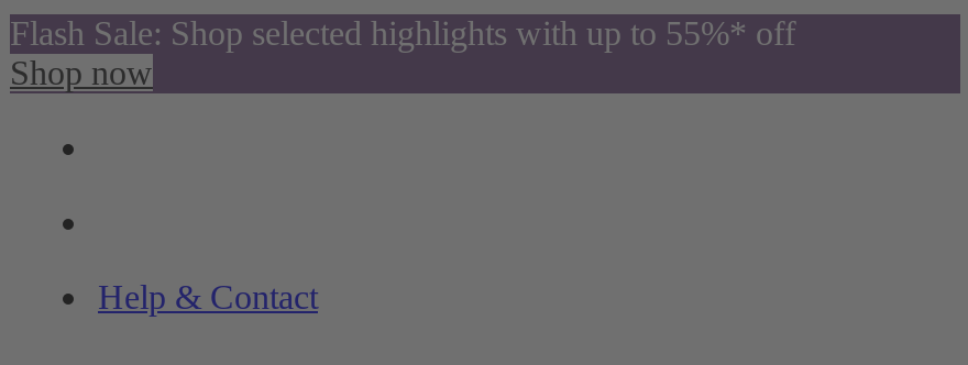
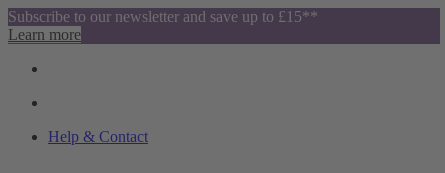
- Flash Sale: Shop selected highlights with up to 55%* off
- Shop now
+ Subscribe to our newsletter and save up to £15**
+ Learn more
